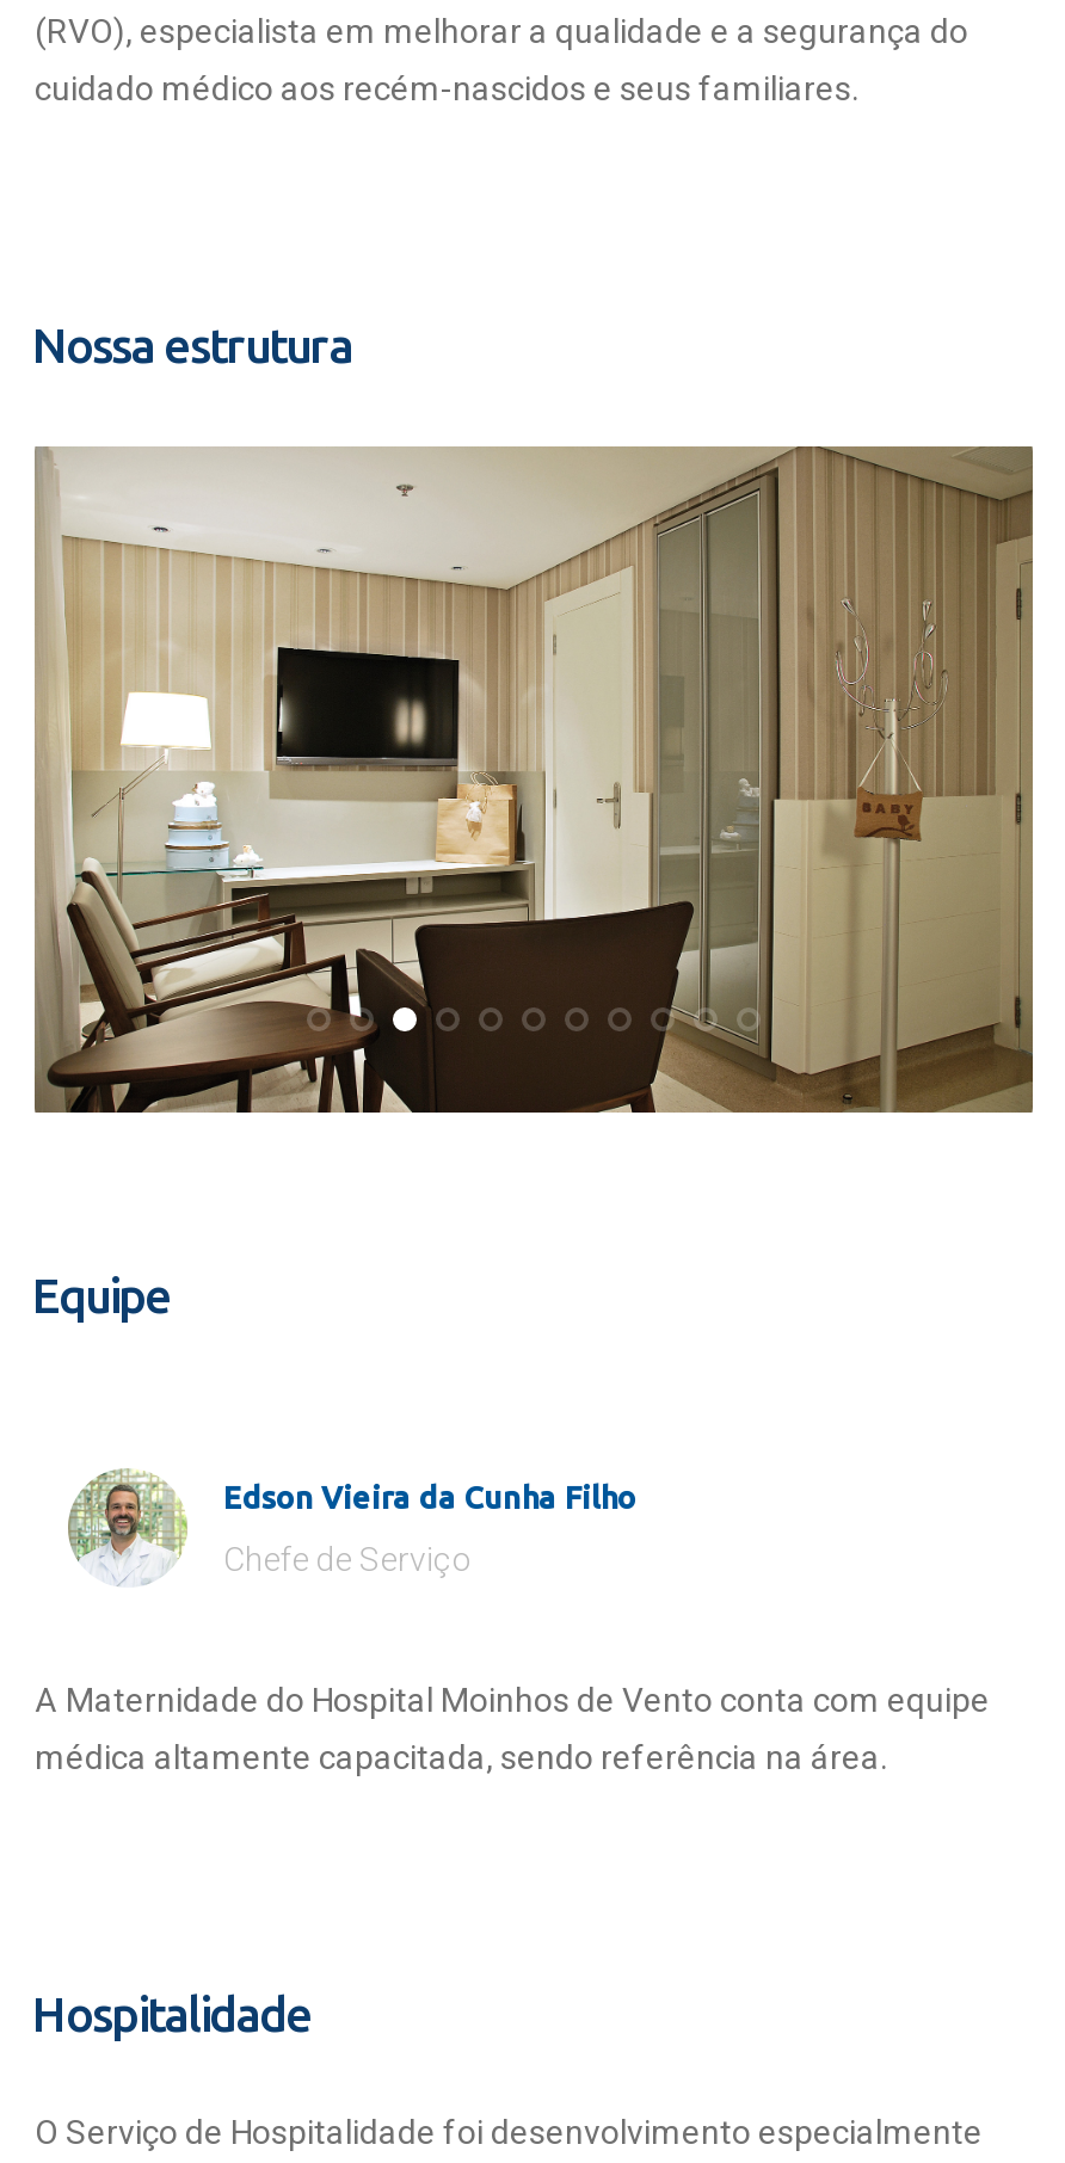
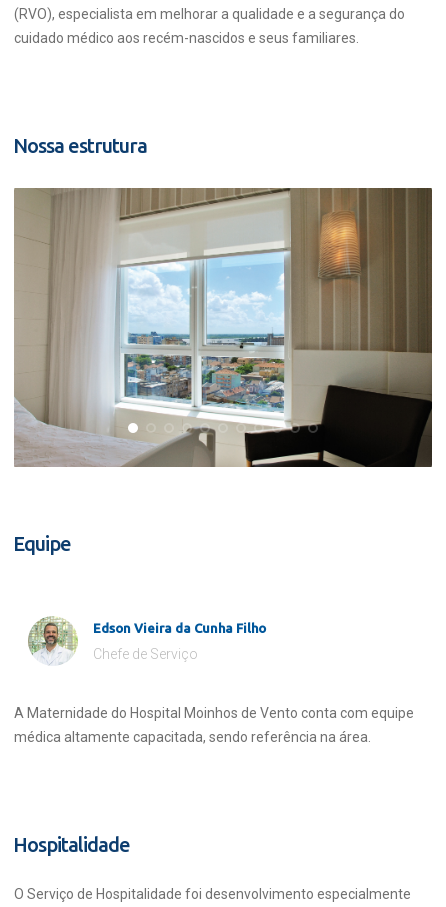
- [image]
+ [image]
